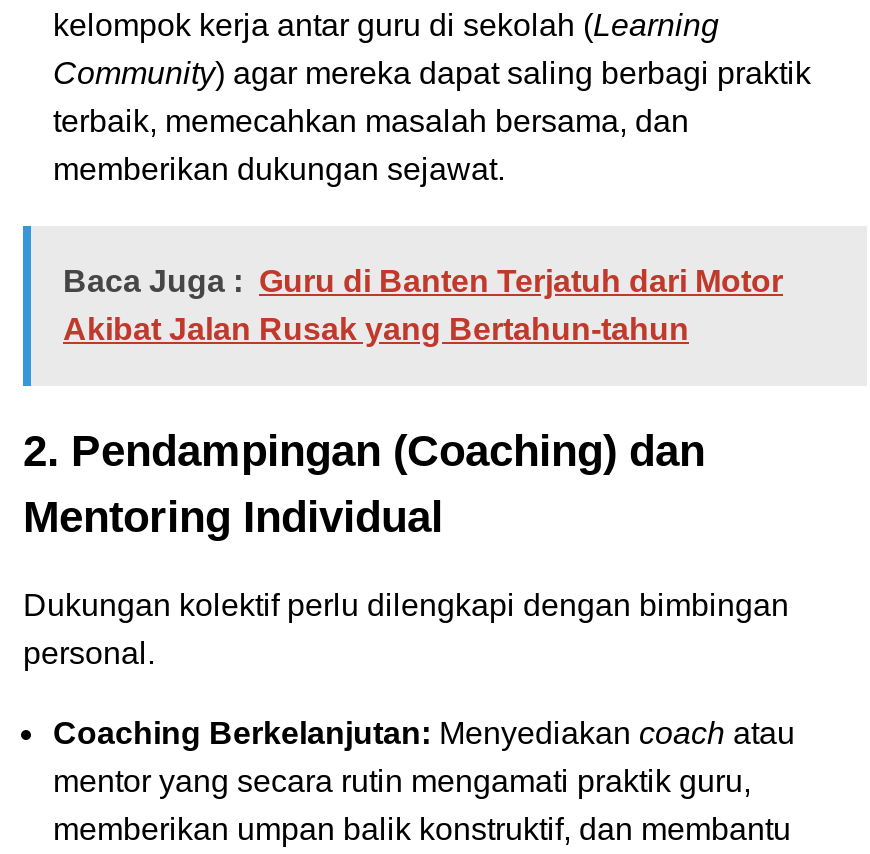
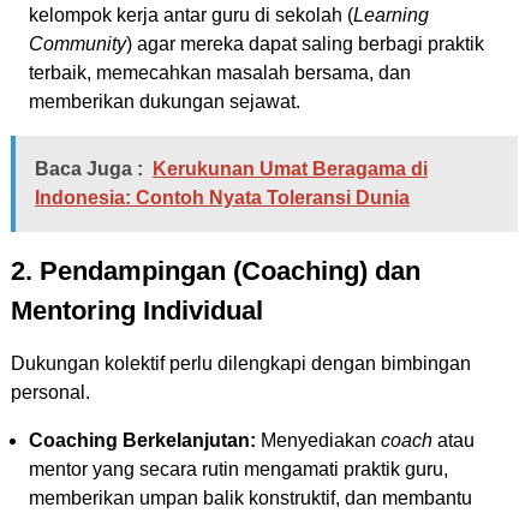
- Baca Juga : Guru di Banten Terjatuh dari Motor
- Akibat Jalan Rusak yang Bertahun-tahun
+ Baca Juga : Kerukunan Umat Beragama di
+ Indonesia: Contoh Nyata Toleransi Dunia
